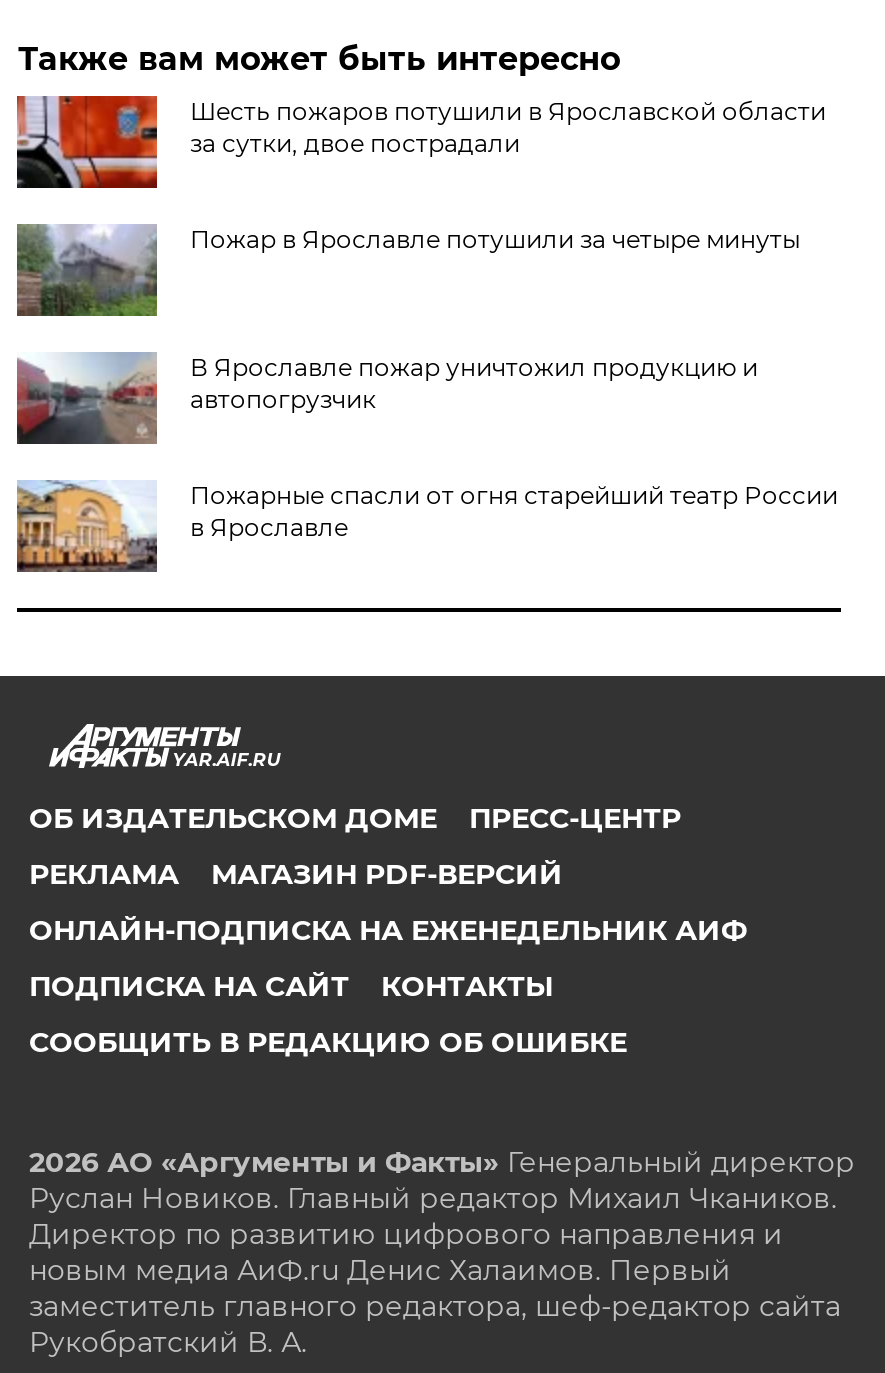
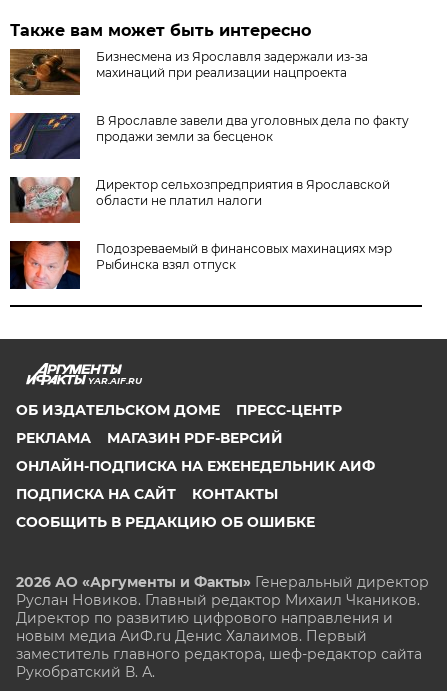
- [image]
- Шесть пожаров потушили в Ярославской области
- за сутки, двое пострадали
+ [image]
+ Бизнесмена из Ярославля задержали из-за
+ махинаций при реализации нацпроекта

- [image]
- Пожар в Ярославле потушили за четыре минуты
+ [image]
+ В Ярославле завели два уголовных дела по факту
+ продажи земли за бесценок

- [image]
- В Ярославле пожар уничтожил продукцию и
- автопогрузчик
+ [image]
+ Директор сельхозпредприятия в Ярославской
+ области не платил налоги

- [image]
- Пожарные спасли от огня старейший театр России
- в Ярославле
+ [image]
+ Подозреваемый в финансовых махинациях мэр
+ Рыбинска взял отпуск
